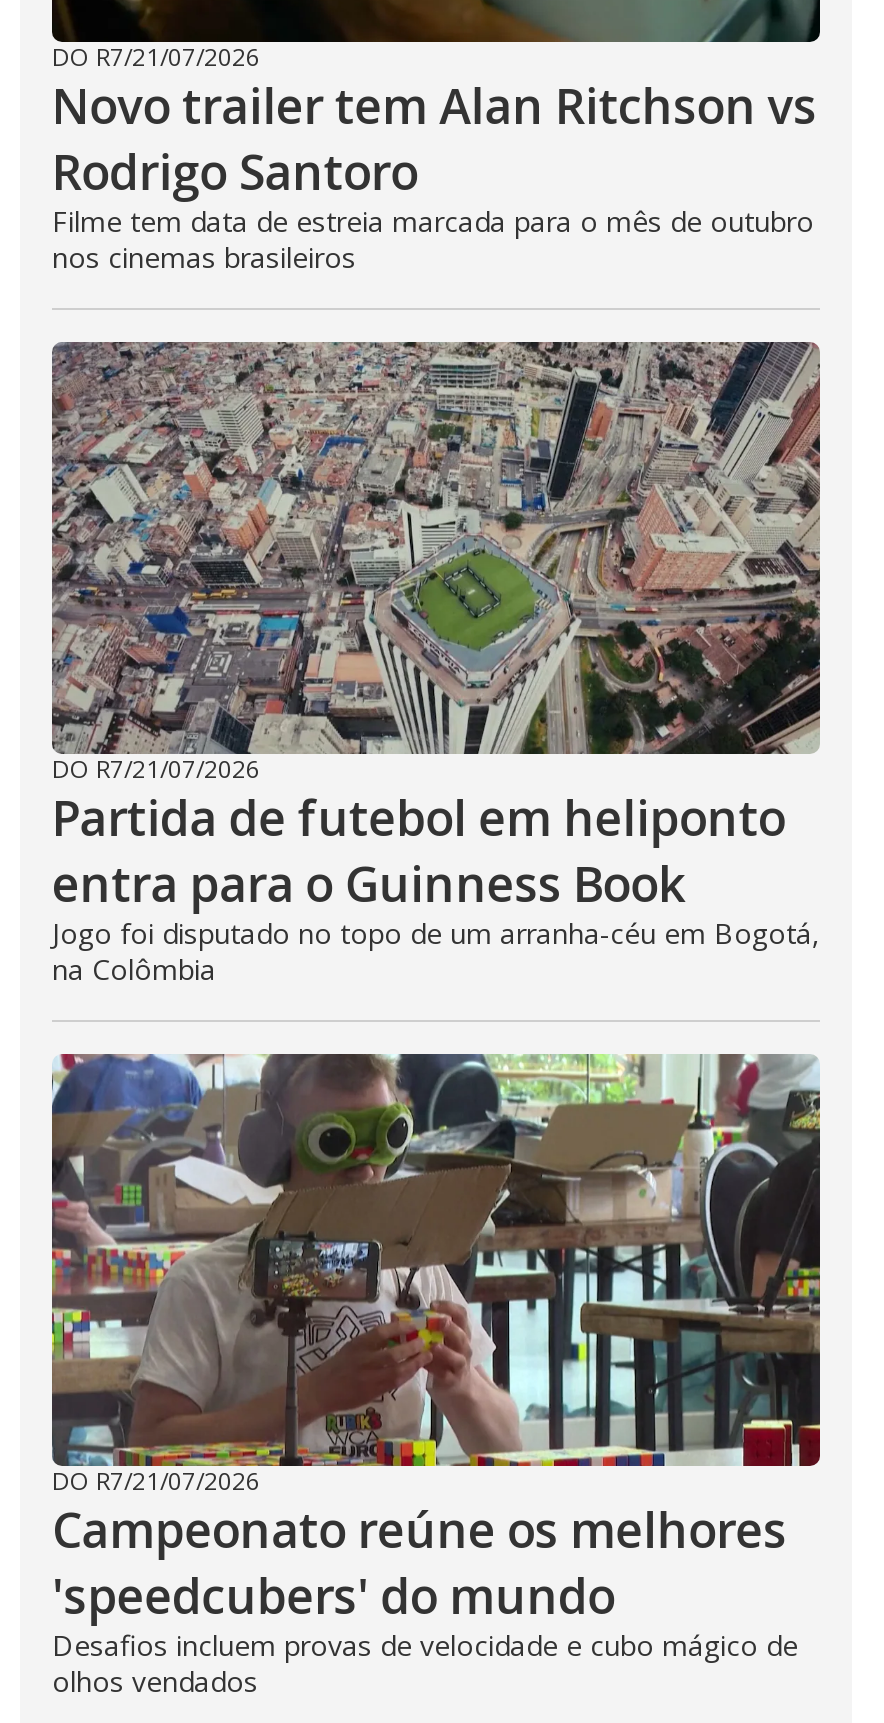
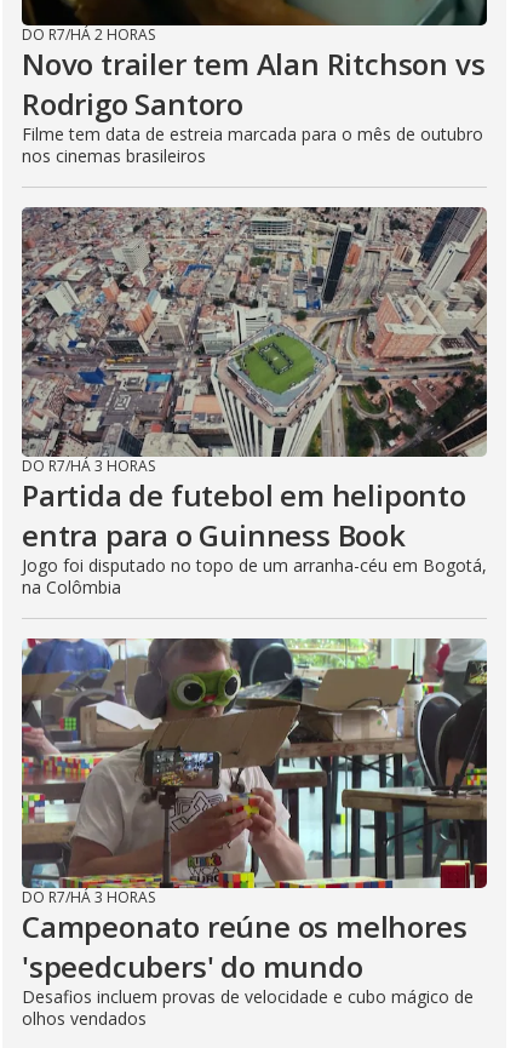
- DO R7/21/07/2026
+ DO R7/HÁ 2 HORAS

- DO R7/21/07/2026
+ DO R7/HÁ 3 HORAS

- DO R7/21/07/2026
+ DO R7/HÁ 3 HORAS
